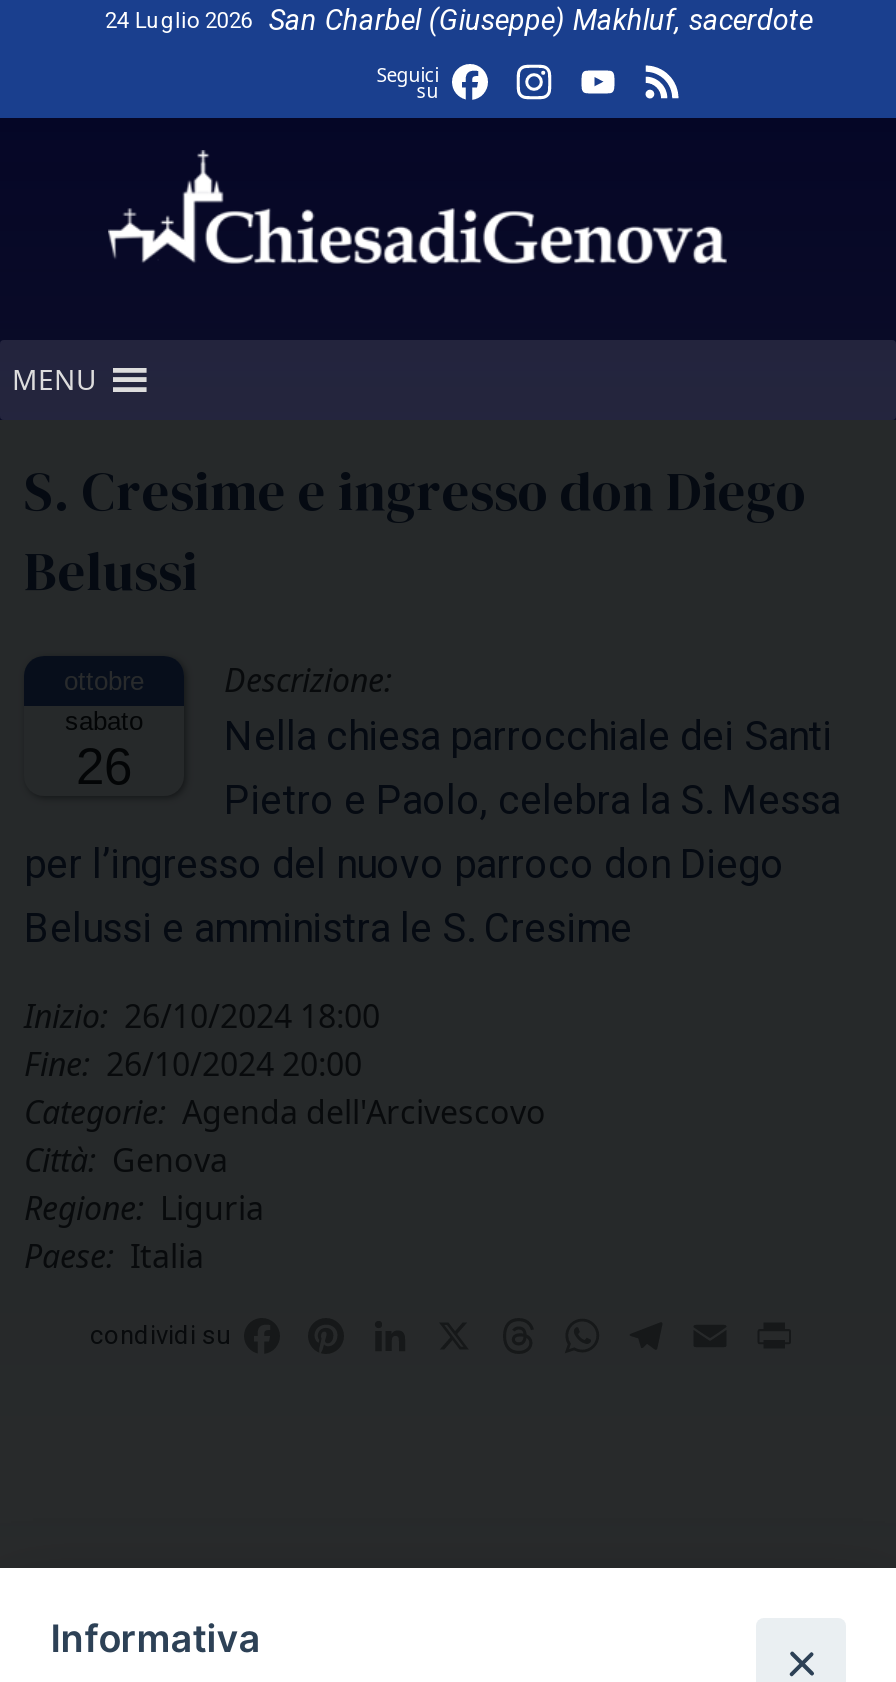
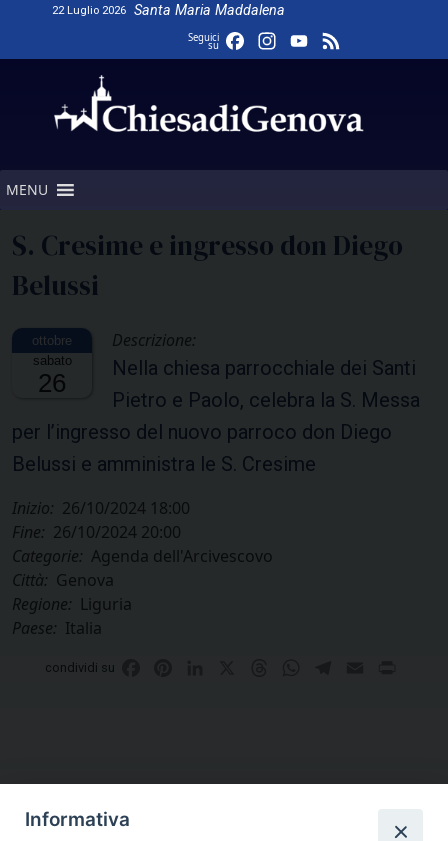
- 24 Luglio 2026
- San Charbel (Giuseppe) Makhluf, sacerdote
+ 22 Luglio 2026
+ Santa Maria Maddalena
